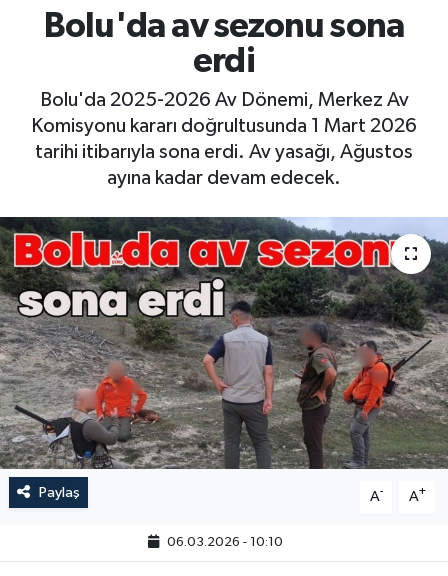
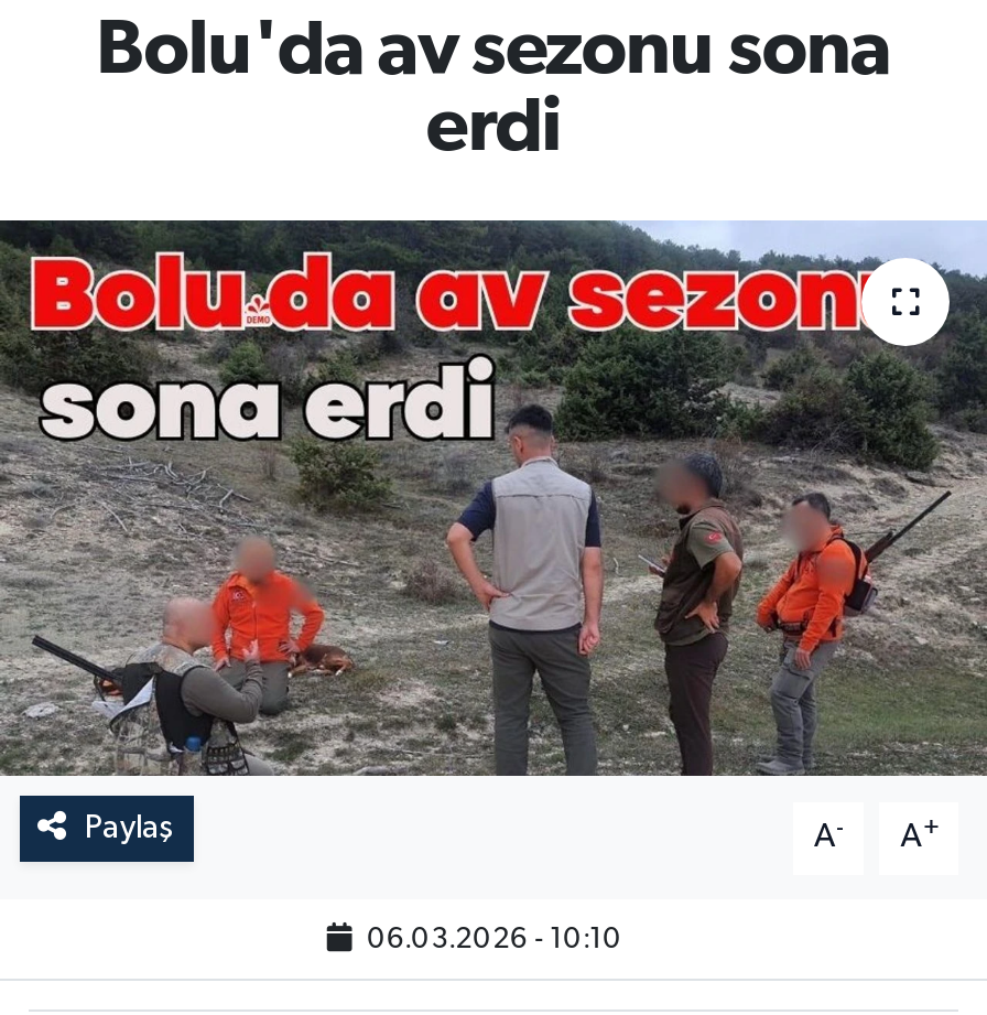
- Bolu'da 2025-2026 Av Dönemi, Merkez Av
- Komisyonu kararı doğrultusunda 1 Mart 2026
- tarihi itibarıyla sona erdi. Av yasağı, Ağustos
- ayına kadar devam edecek.
